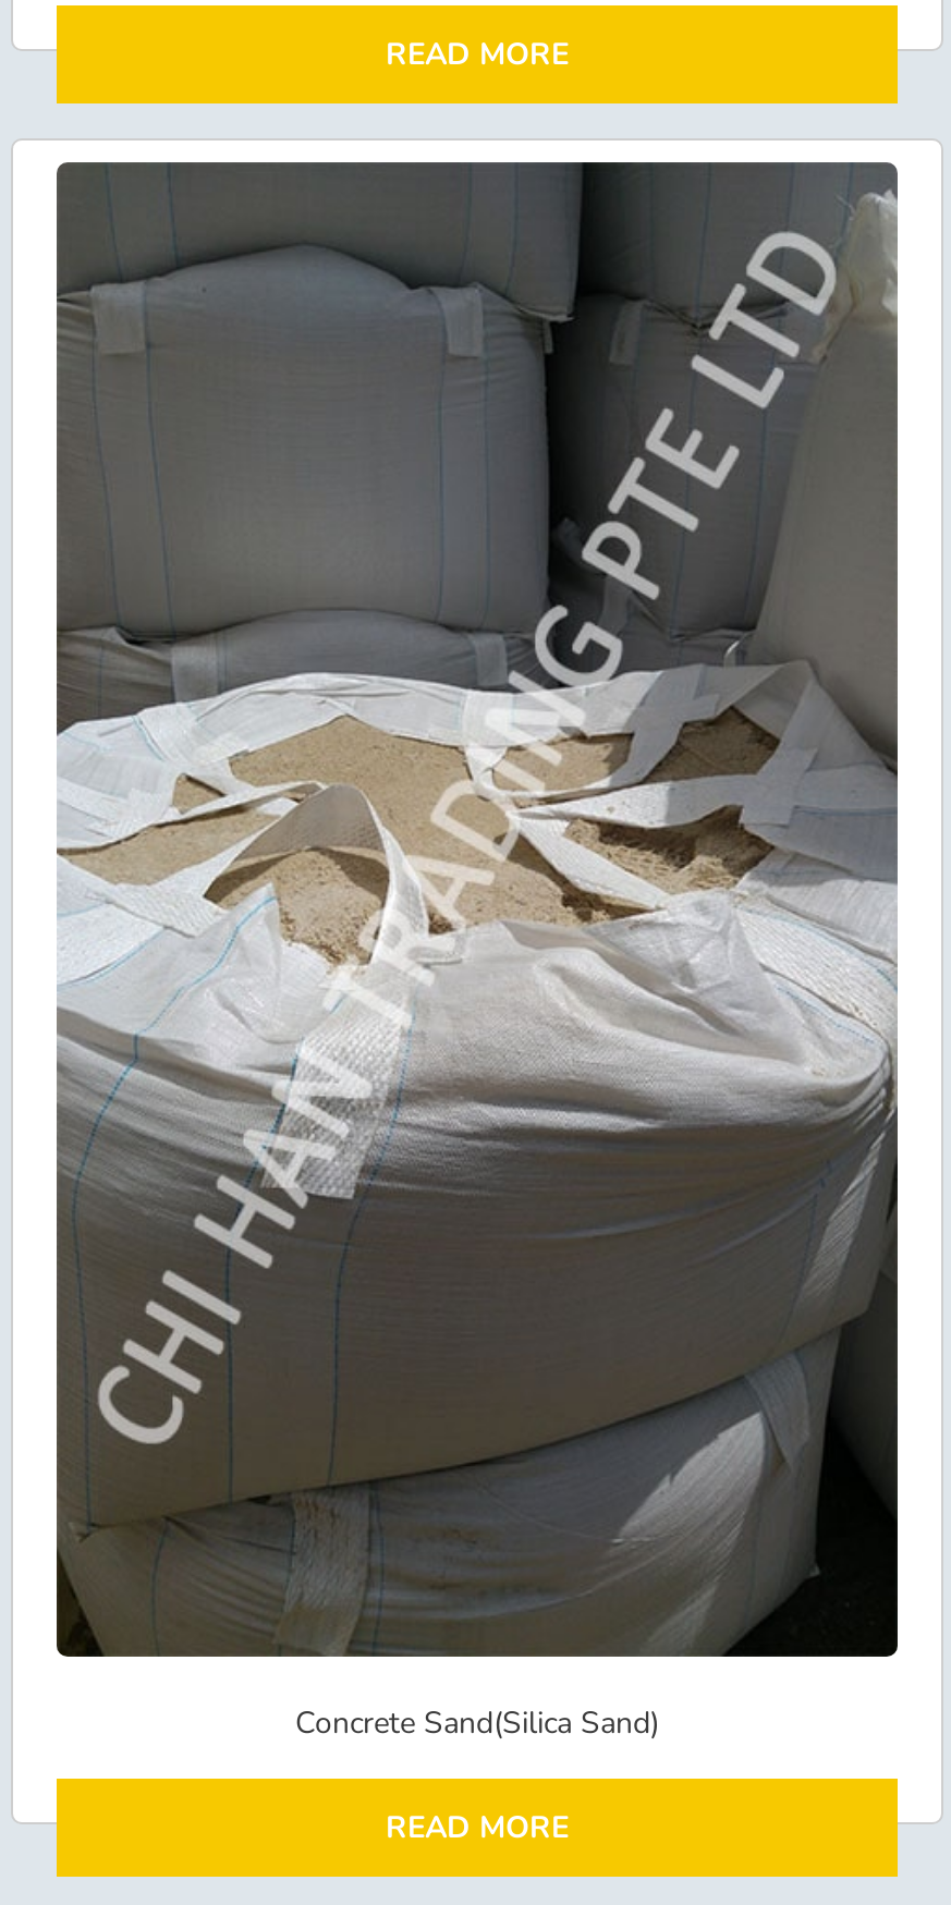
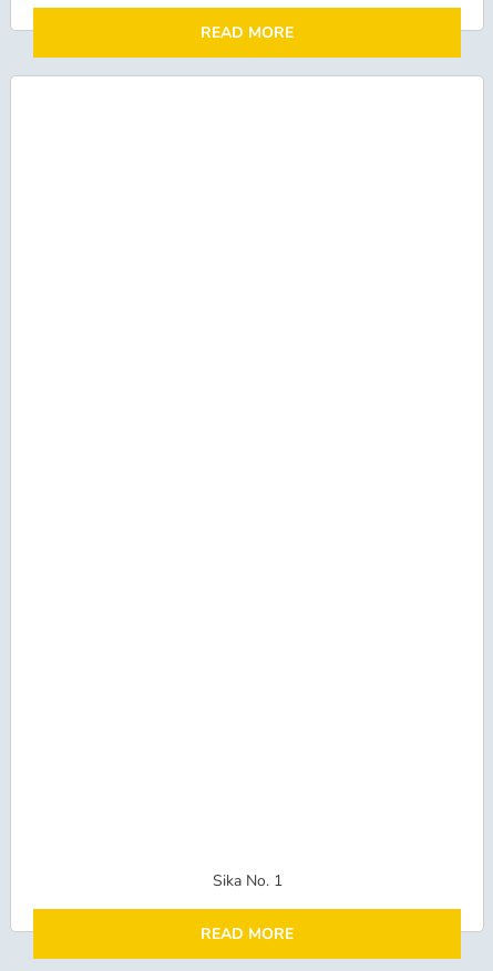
- [image]

- Concrete Sand(Silica Sand)
+ Sika No. 1
